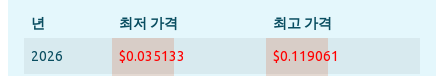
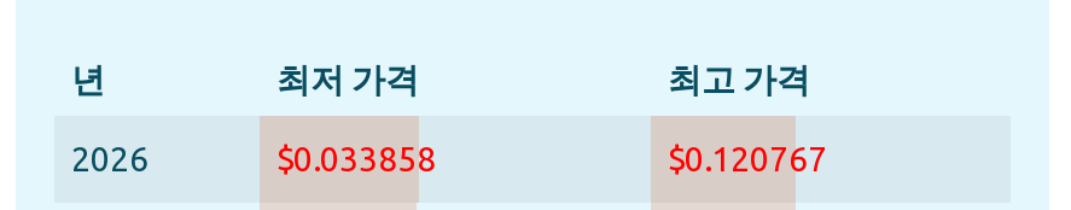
- $0.035133
+ $0.033858

- $0.119061
+ $0.120767
